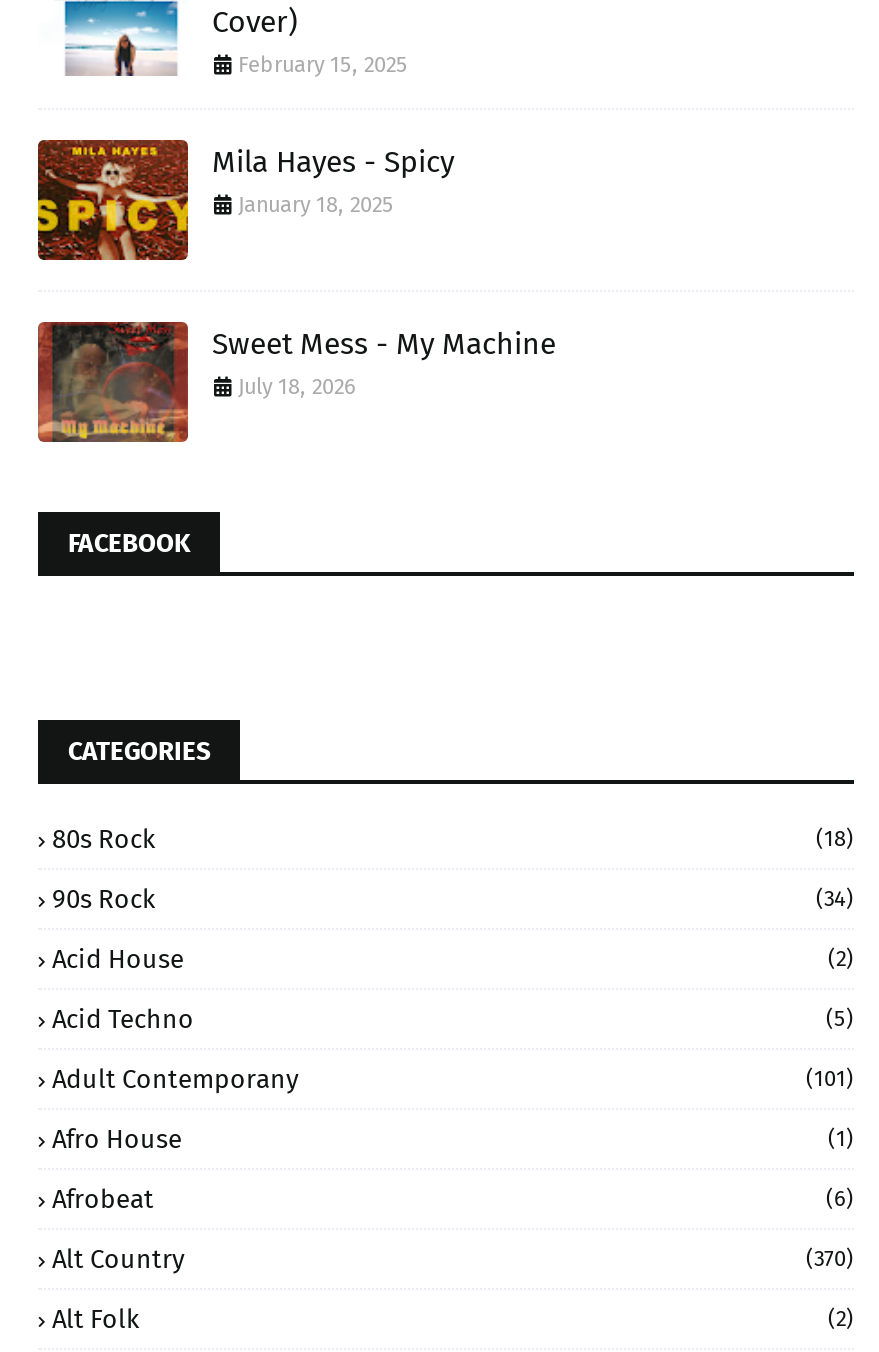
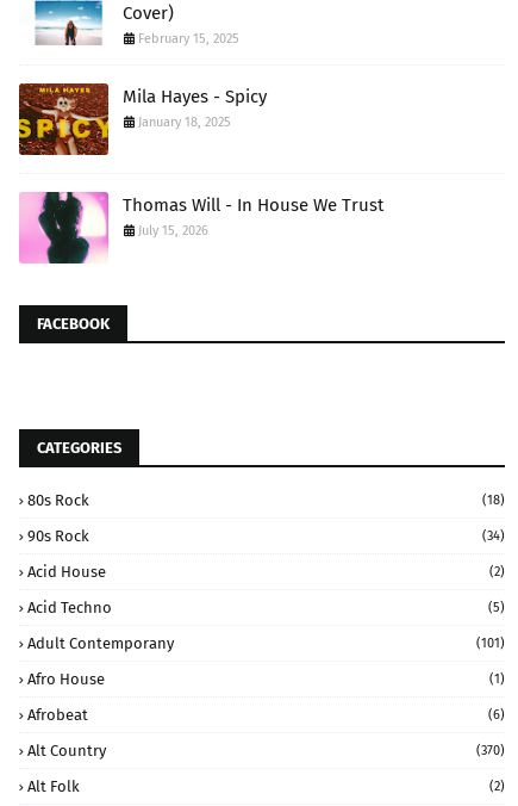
- [image]
- Sweet Mess - My Machine
- July 18, 2026
+ [image]
+ Thomas Will - In House We Trust
+ July 15, 2026
